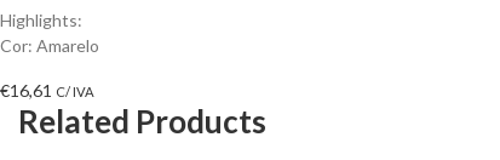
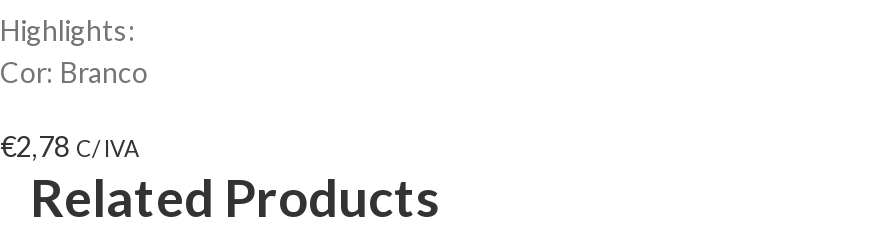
- Cor: Amarelo
+ Cor: Branco

- €16,61 C/ IVA
+ €2,78 C/ IVA
